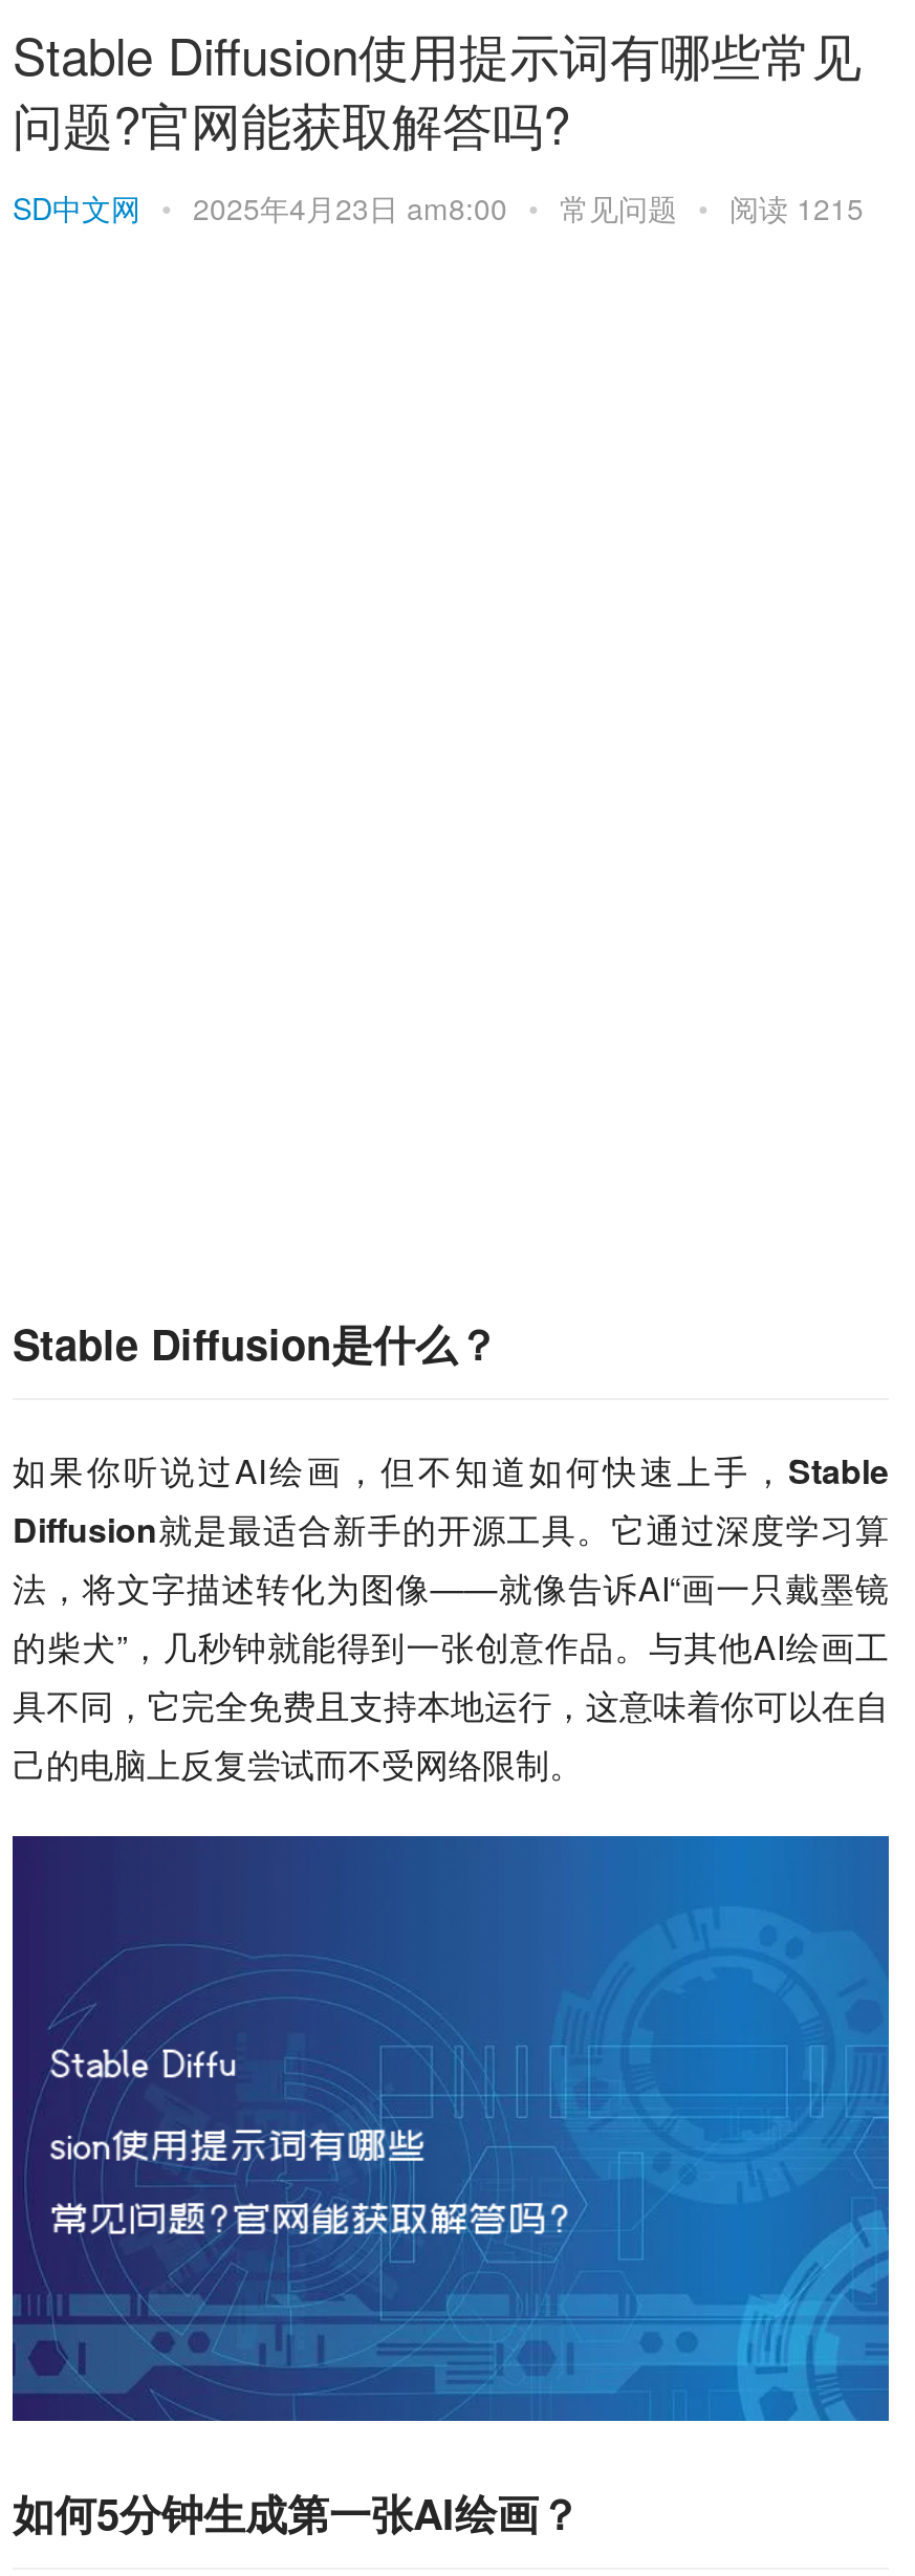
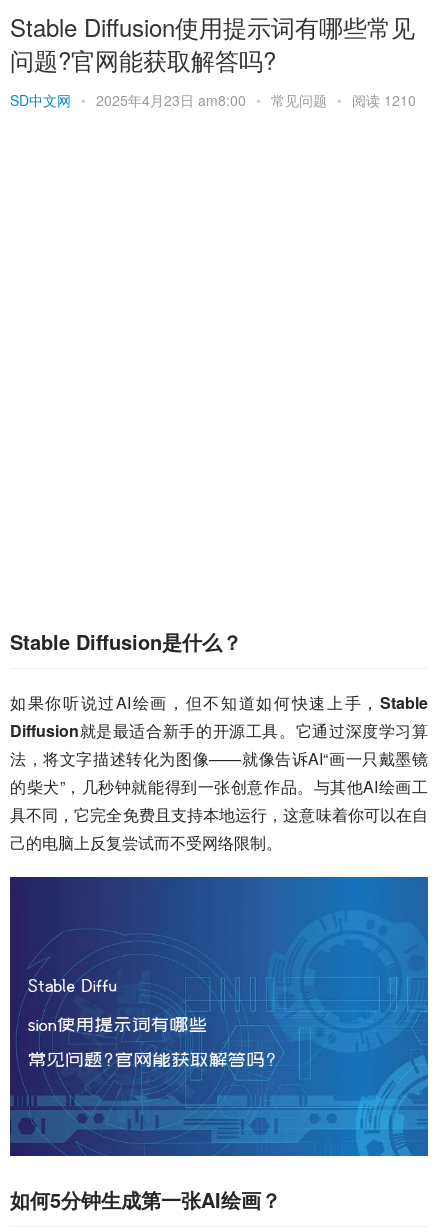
- SD中文网 • 2025年4月23日 am8:00 • 常见问题 • 阅读 1215
+ SD中文网 • 2025年4月23日 am8:00 • 常见问题 • 阅读 1210
